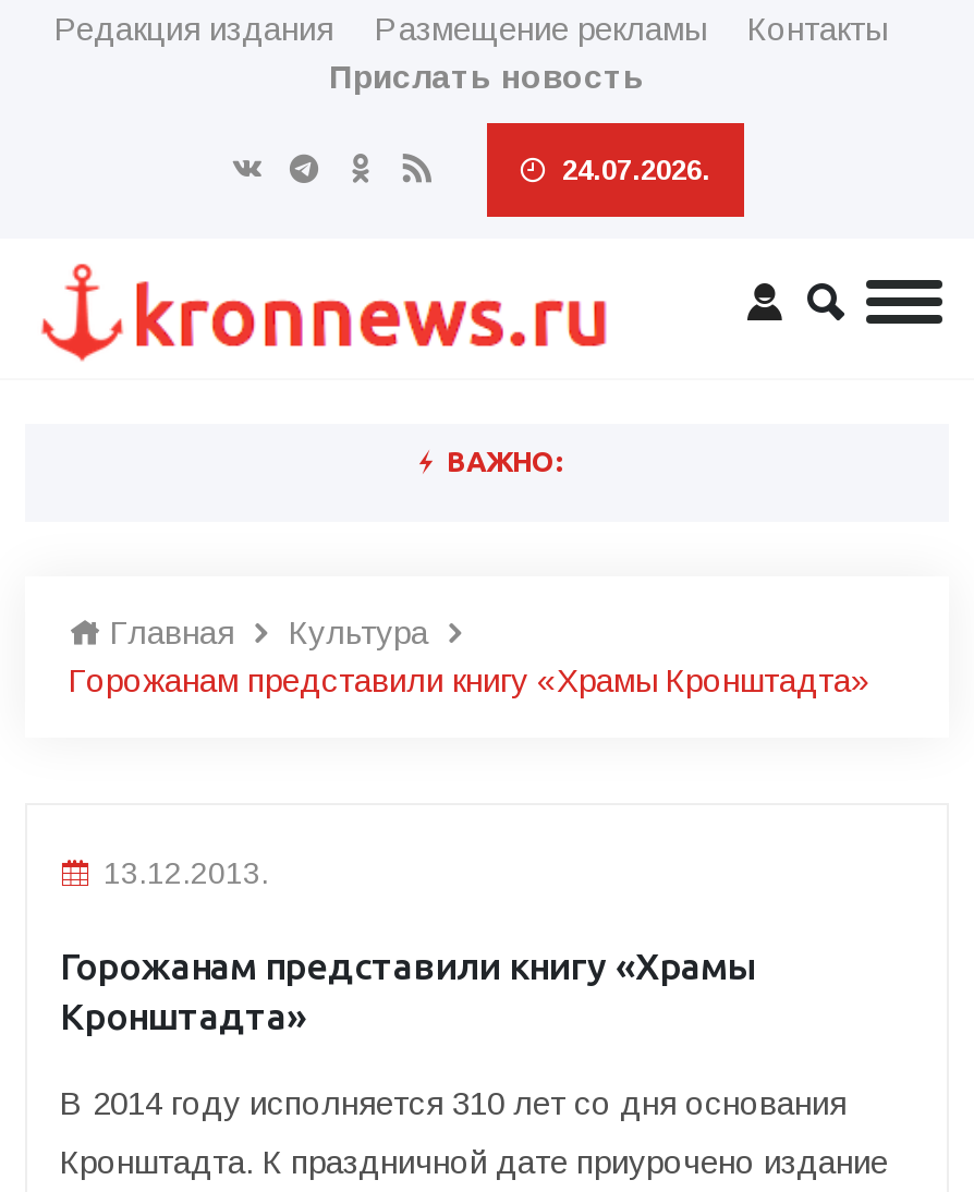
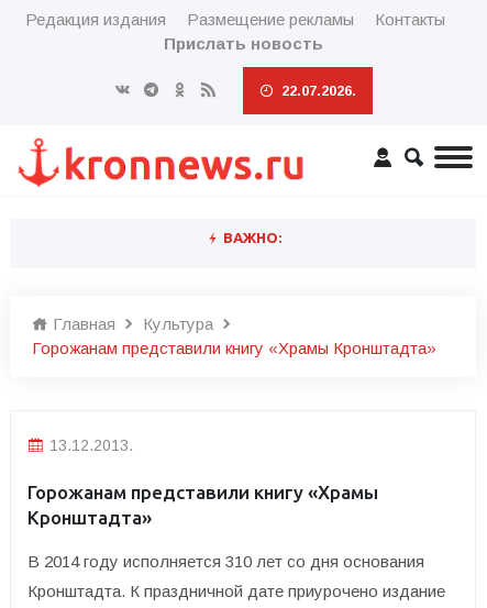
- 24.07.2026.
+ 22.07.2026.
